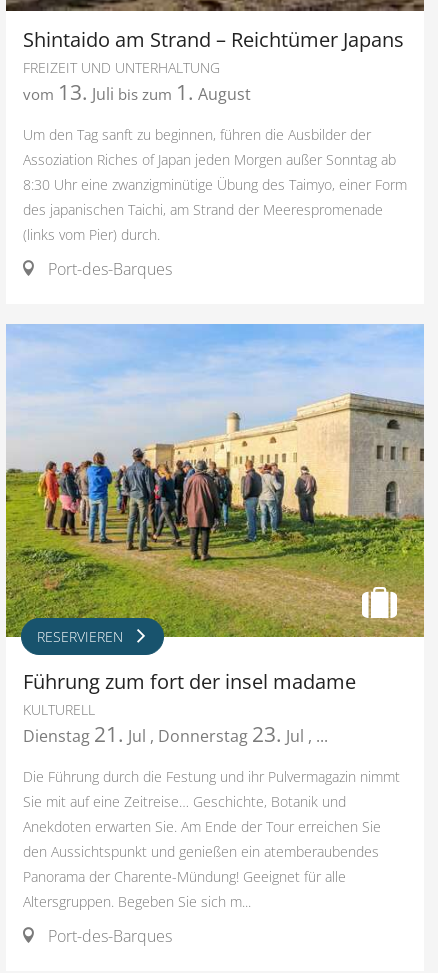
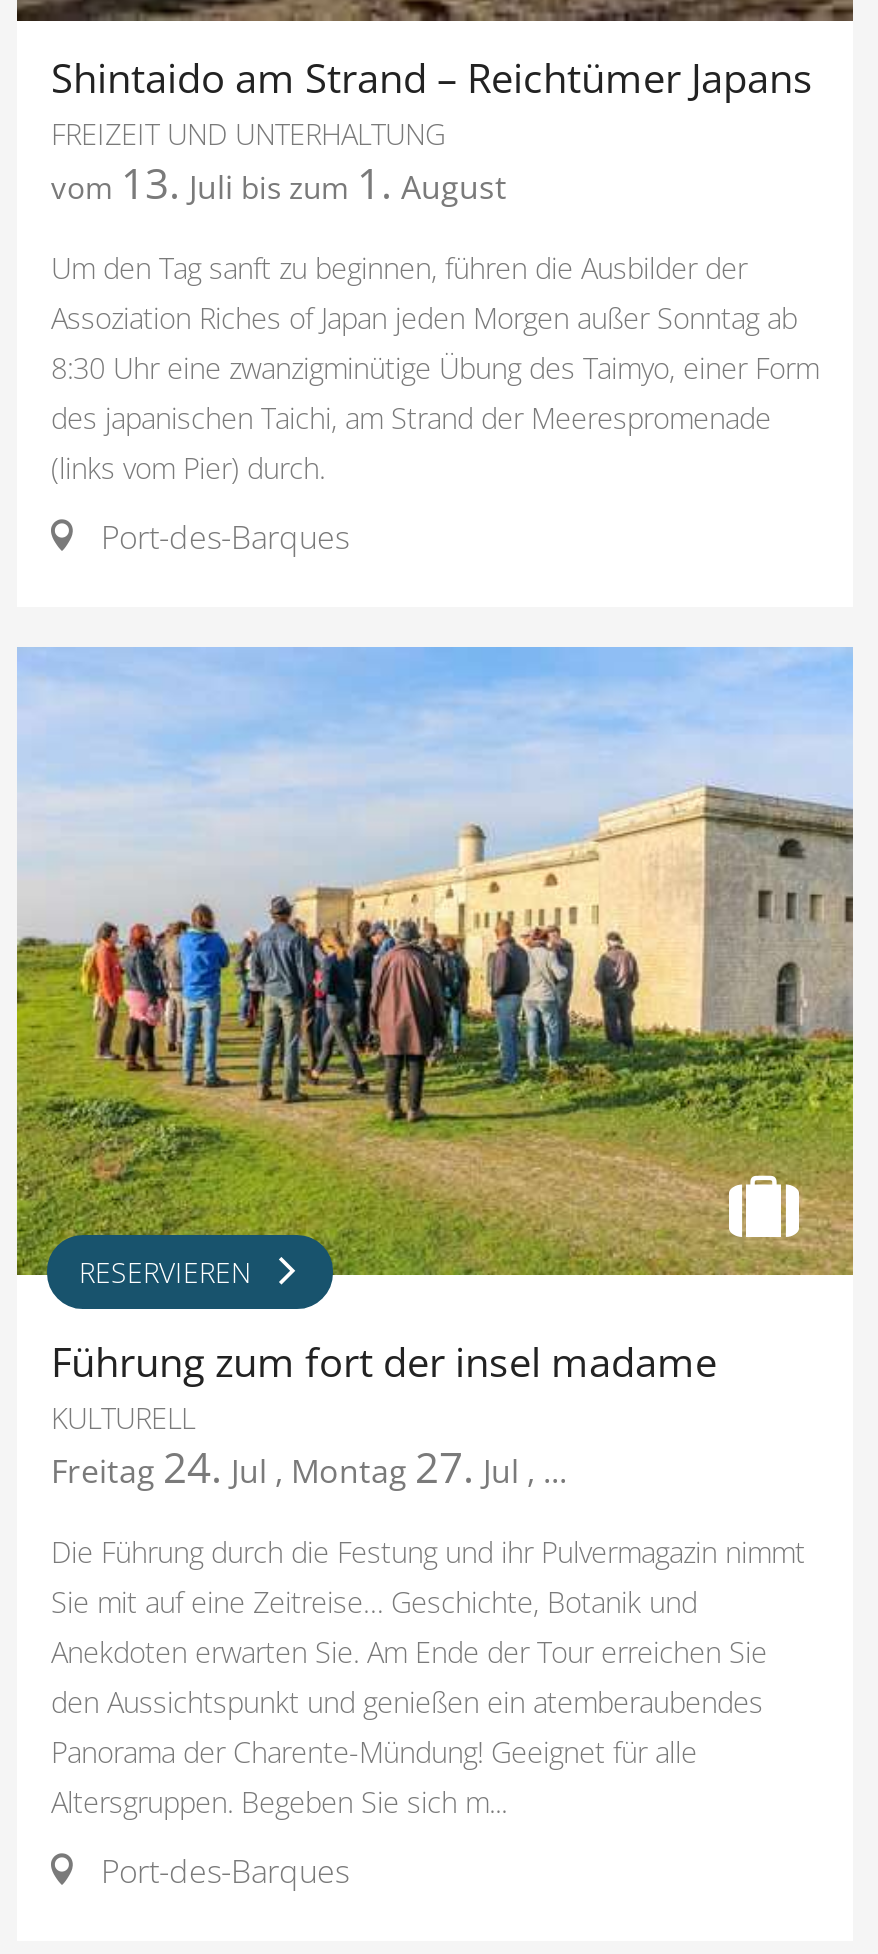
- Dienstag 21. Jul, Donnerstag 23. Jul,...
+ Freitag 24. Jul, Montag 27. Jul,...
